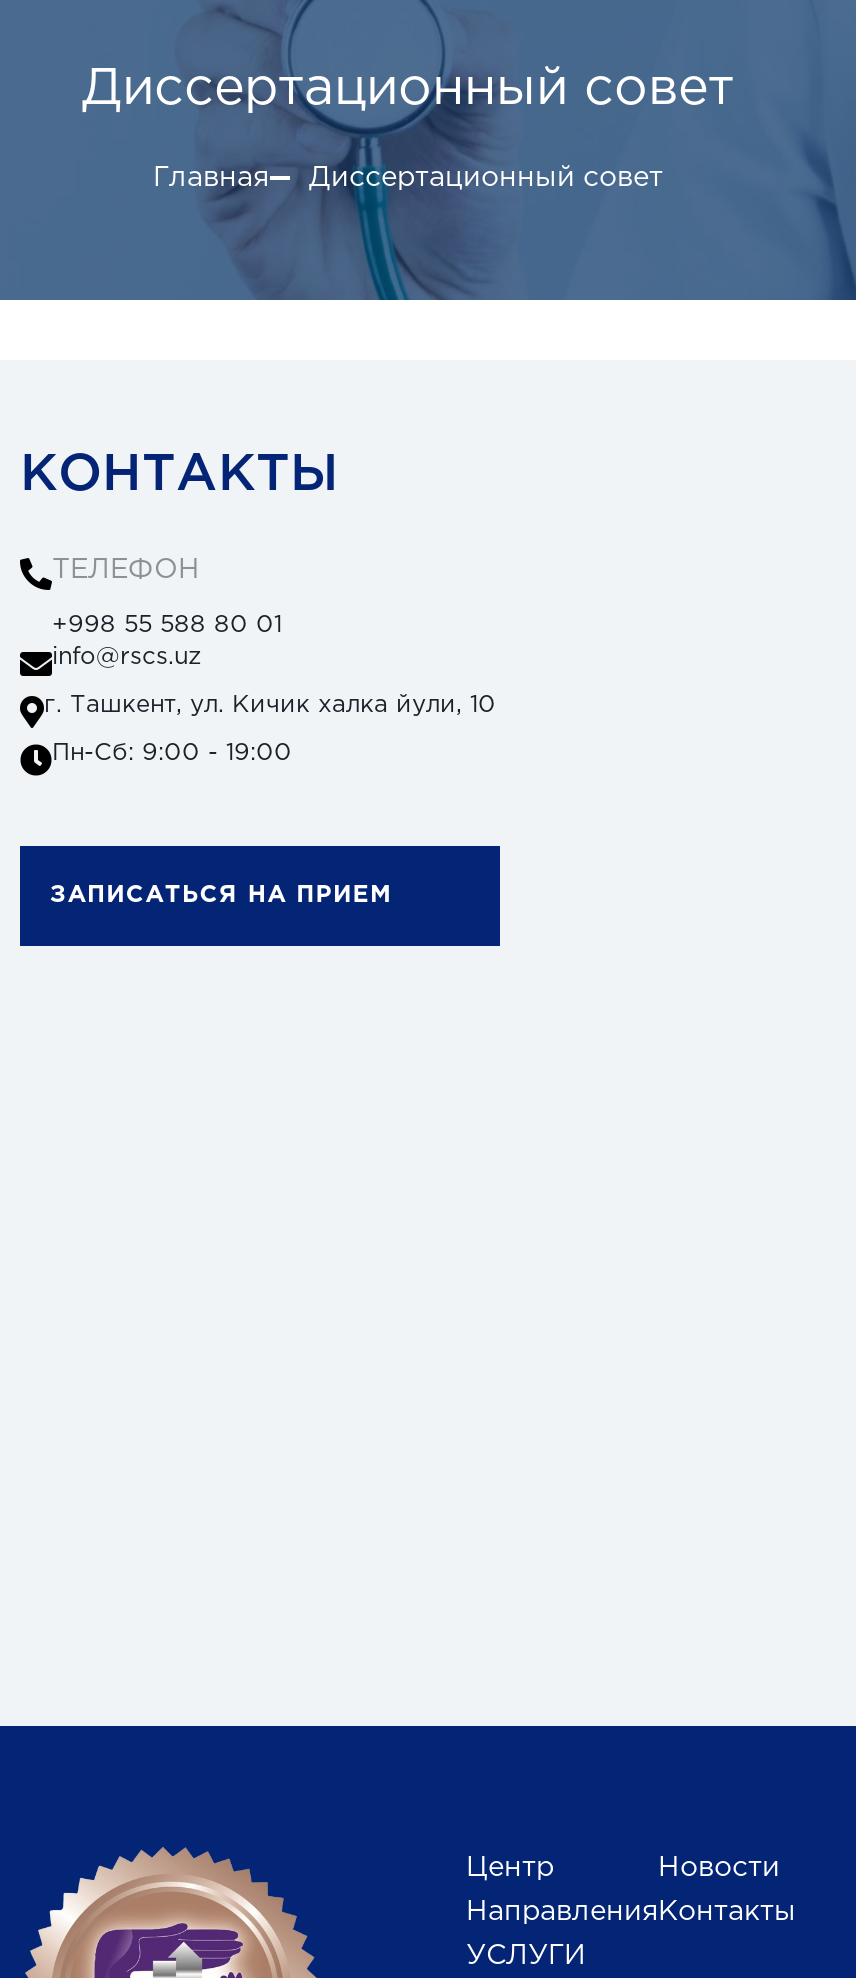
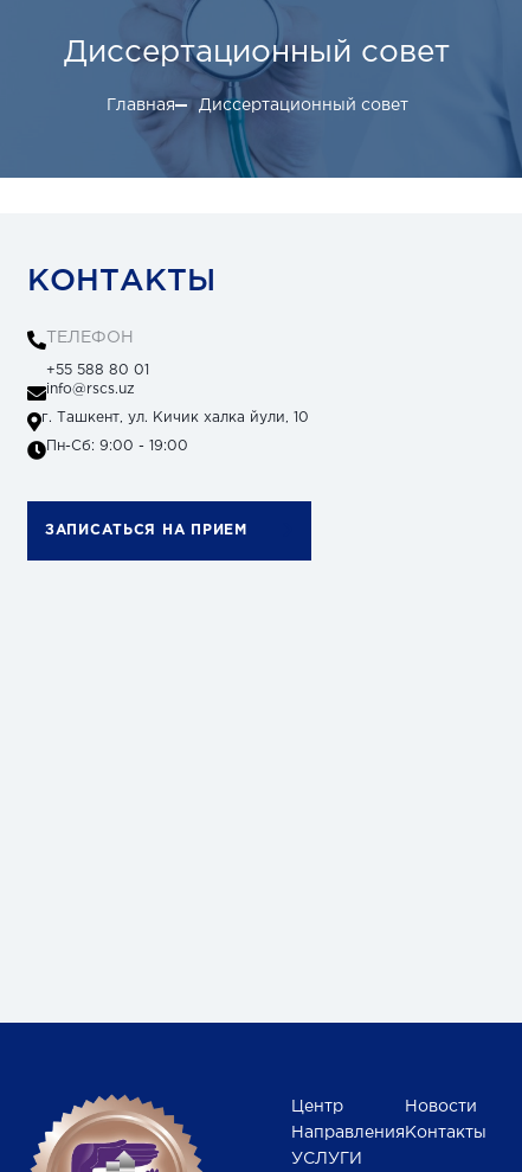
- +998 55 588 80 01
+ +55 588 80 01
